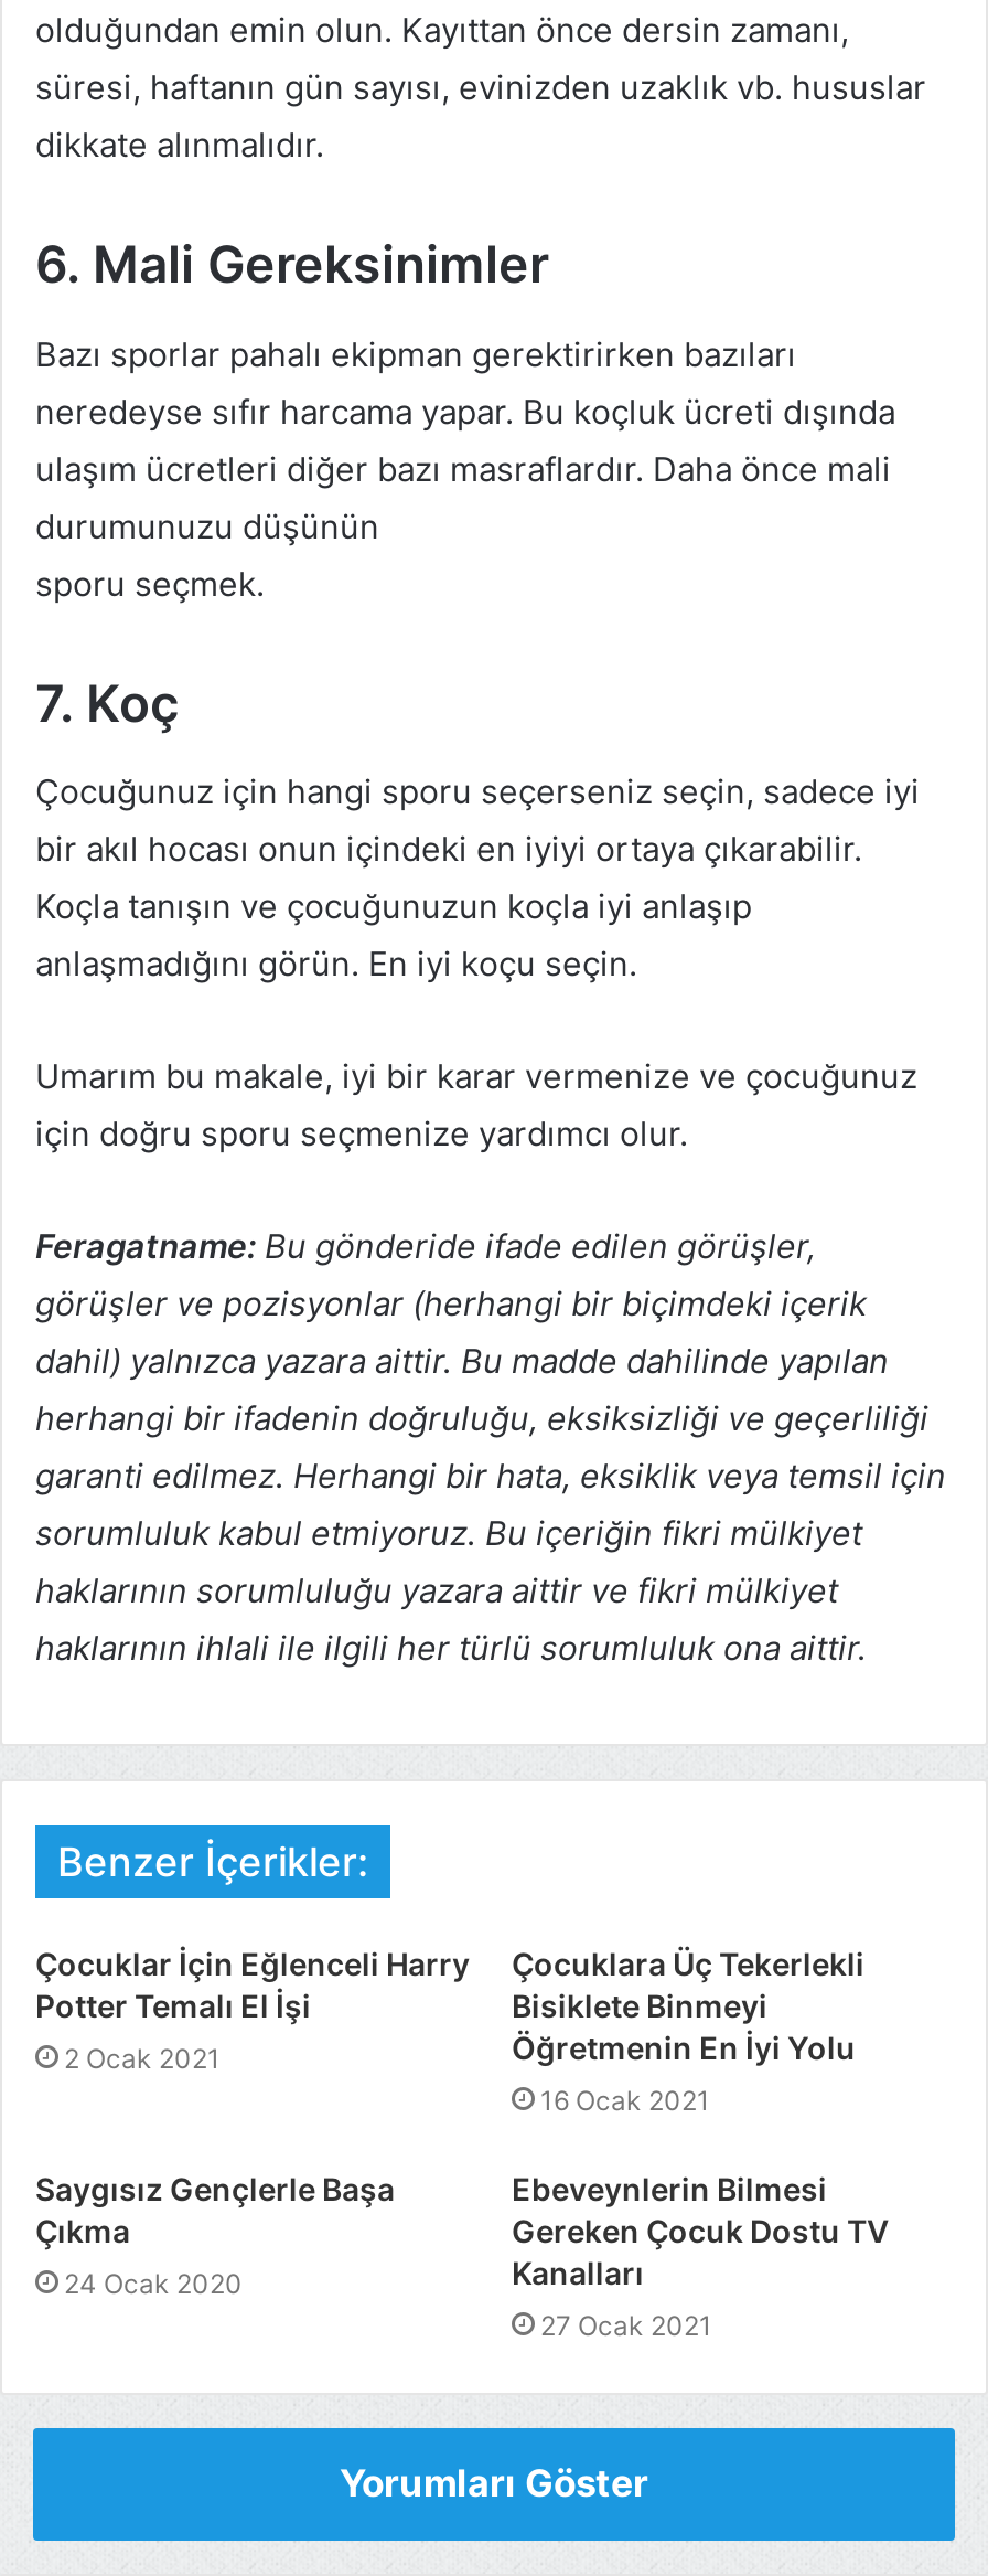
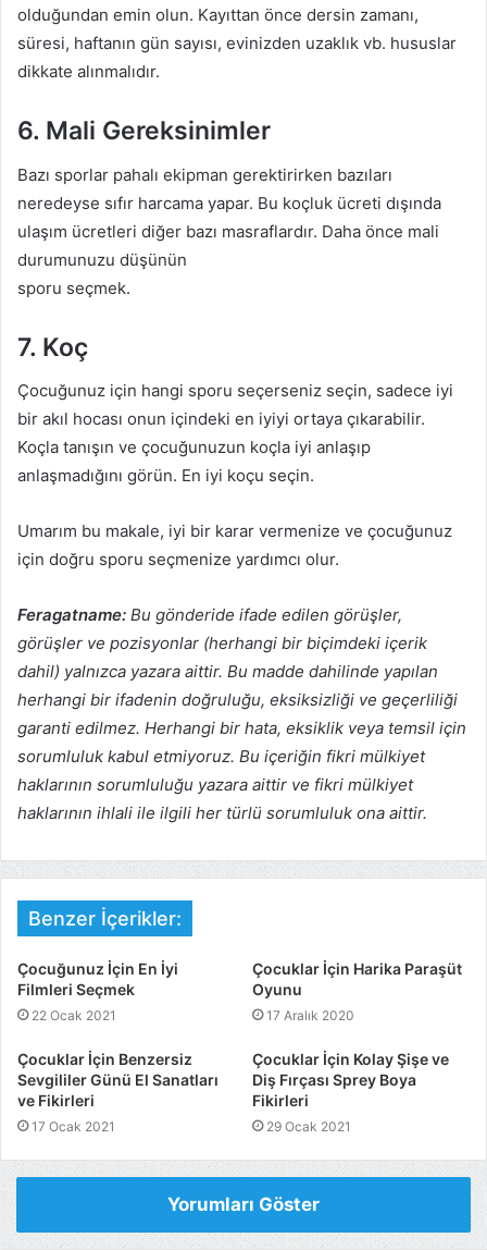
- Çocuklar İçin Eğlenceli Harry
- Potter Temalı El İşi
+ Çocuğunuz İçin En İyi
+ Filmleri Seçmek

- Çocuklara Üç Tekerlekli
- Bisiklete Binmeyi
- Öğretmenin En İyi Yolu
+ Çocuklar İçin Harika Paraşüt
+ Oyunu

- 2 Ocak 2021
+ 22 Ocak 2021

- 16 Ocak 2021
+ 17 Aralık 2020

- Saygısız Gençlerle Başa
- Çıkma
+ Çocuklar İçin Benzersiz
+ Sevgililer Günü El Sanatları
+ ve Fikirleri

- Ebeveynlerin Bilmesi
- Gereken Çocuk Dostu TV
- Kanalları
+ Çocuklar İçin Kolay Şişe ve
+ Diş Fırçası Sprey Boya
+ Fikirleri

- 24 Ocak 2020
+ 17 Ocak 2021

- 27 Ocak 2021
+ 29 Ocak 2021
